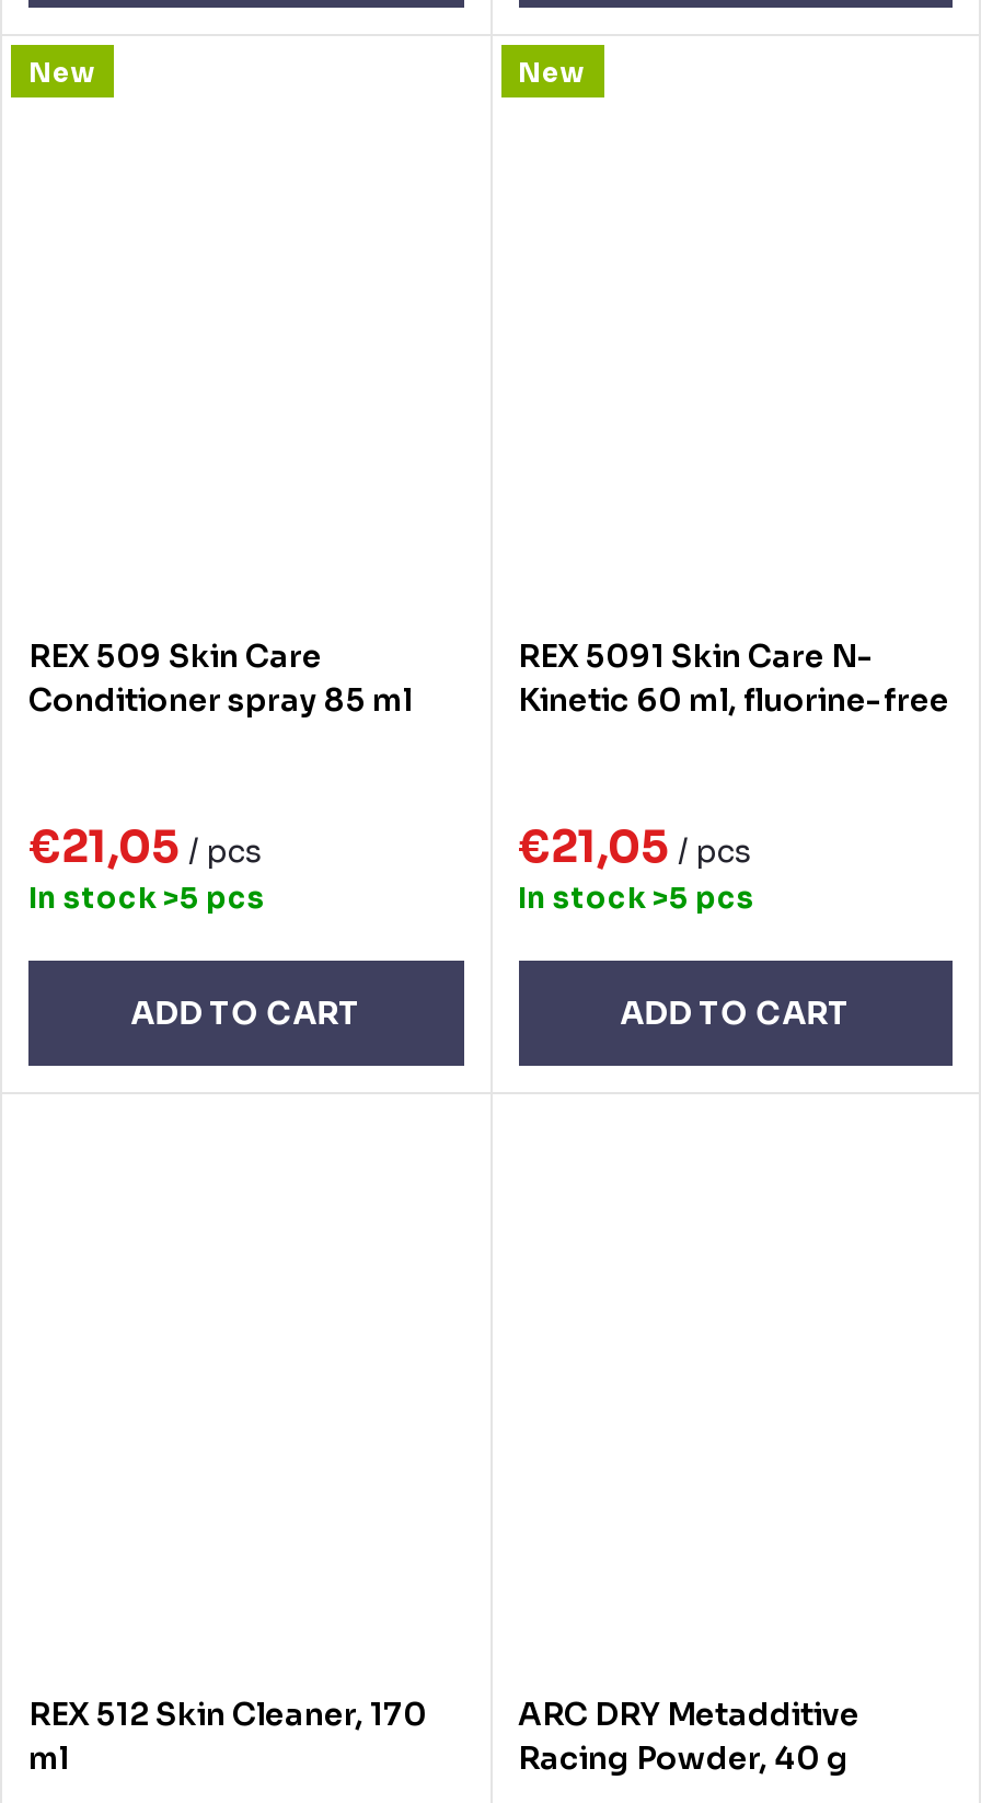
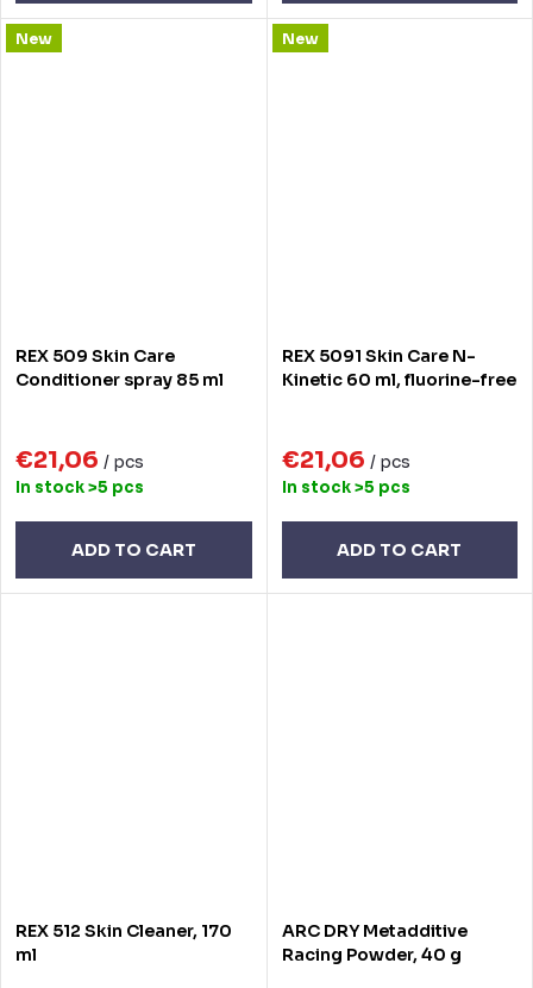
- €21,05 / pcs
+ €21,06 / pcs

- €21,05 / pcs
+ €21,06 / pcs
